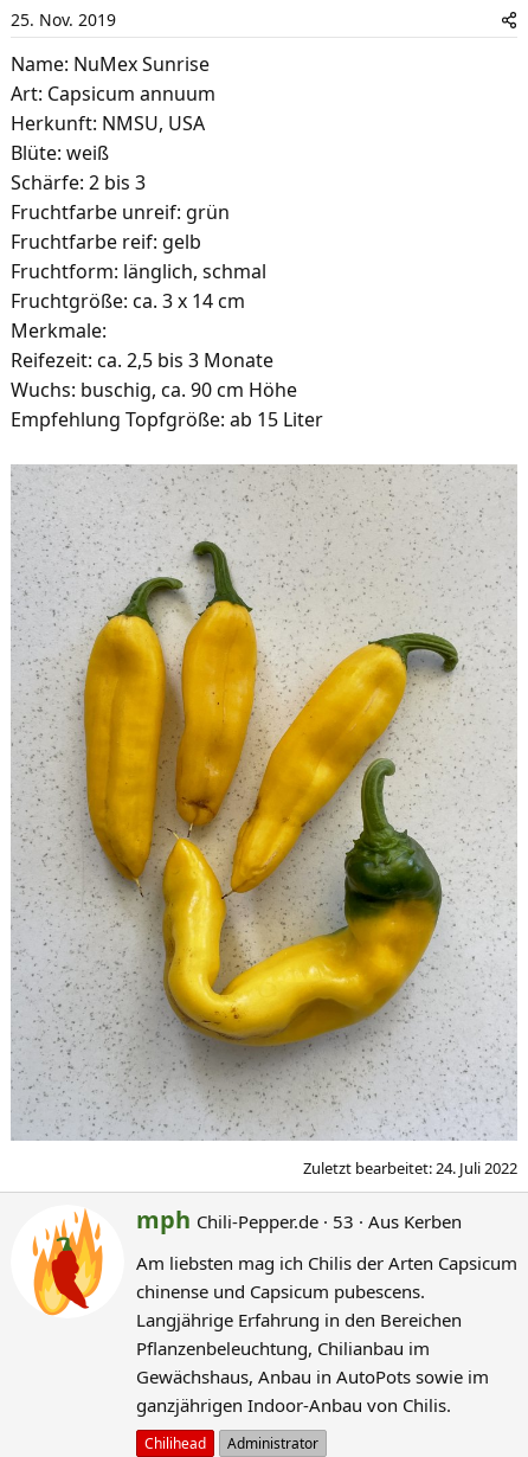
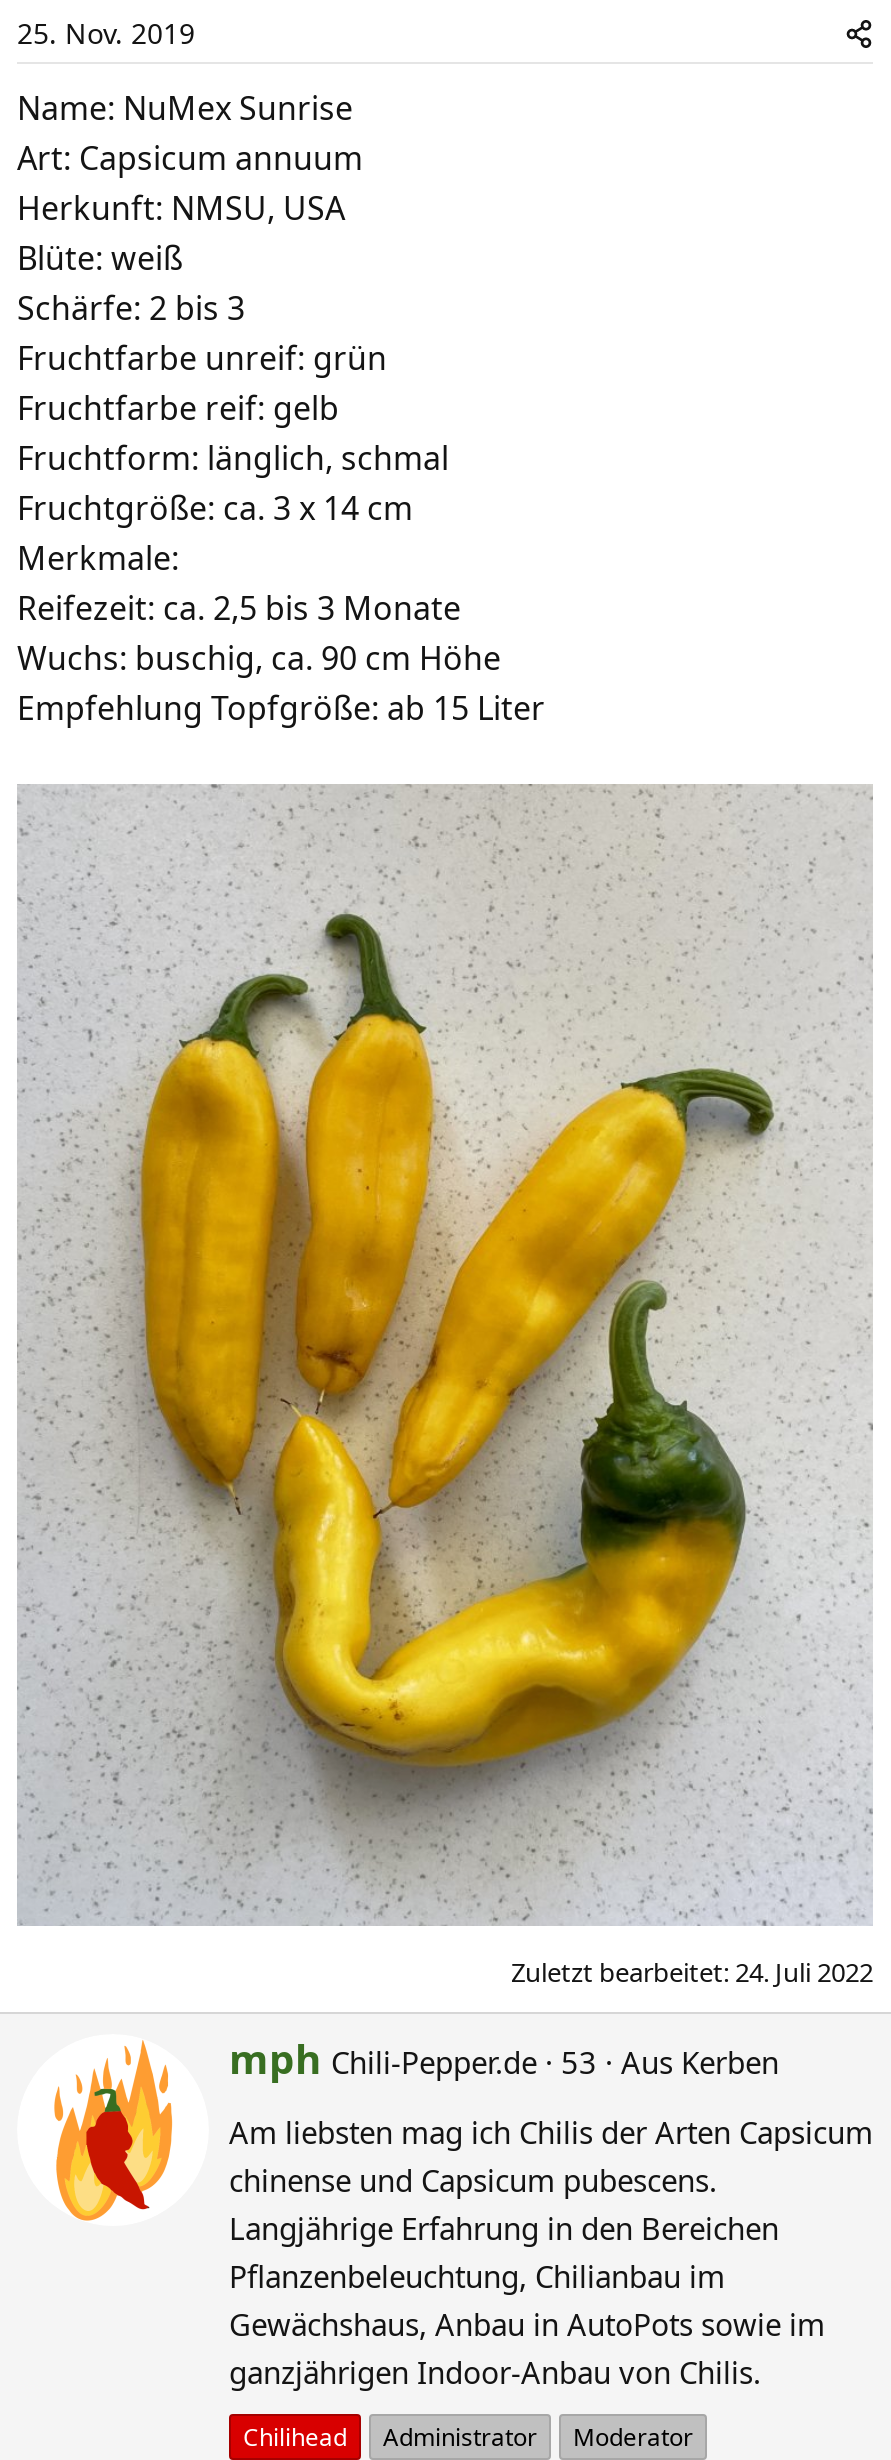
+ Moderator
